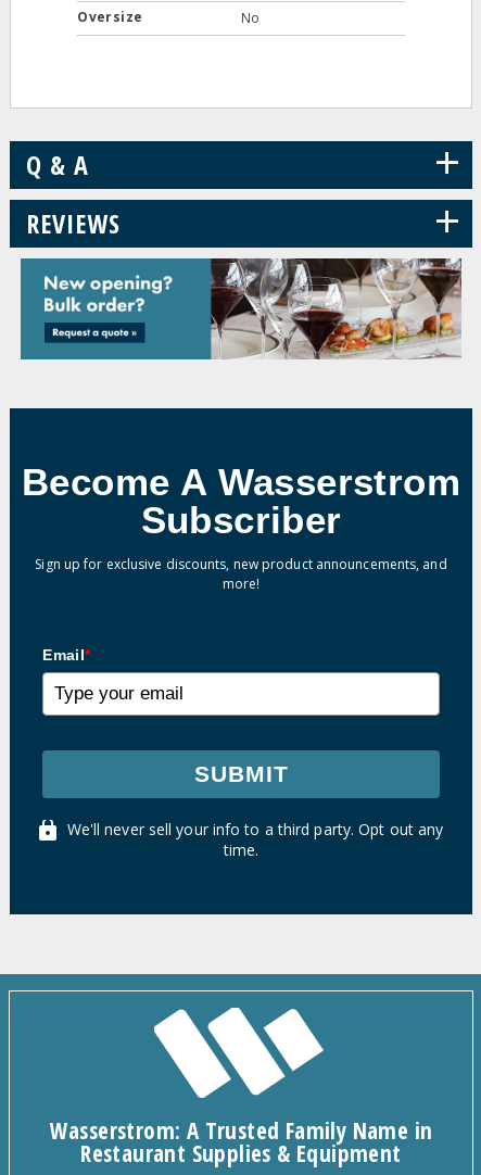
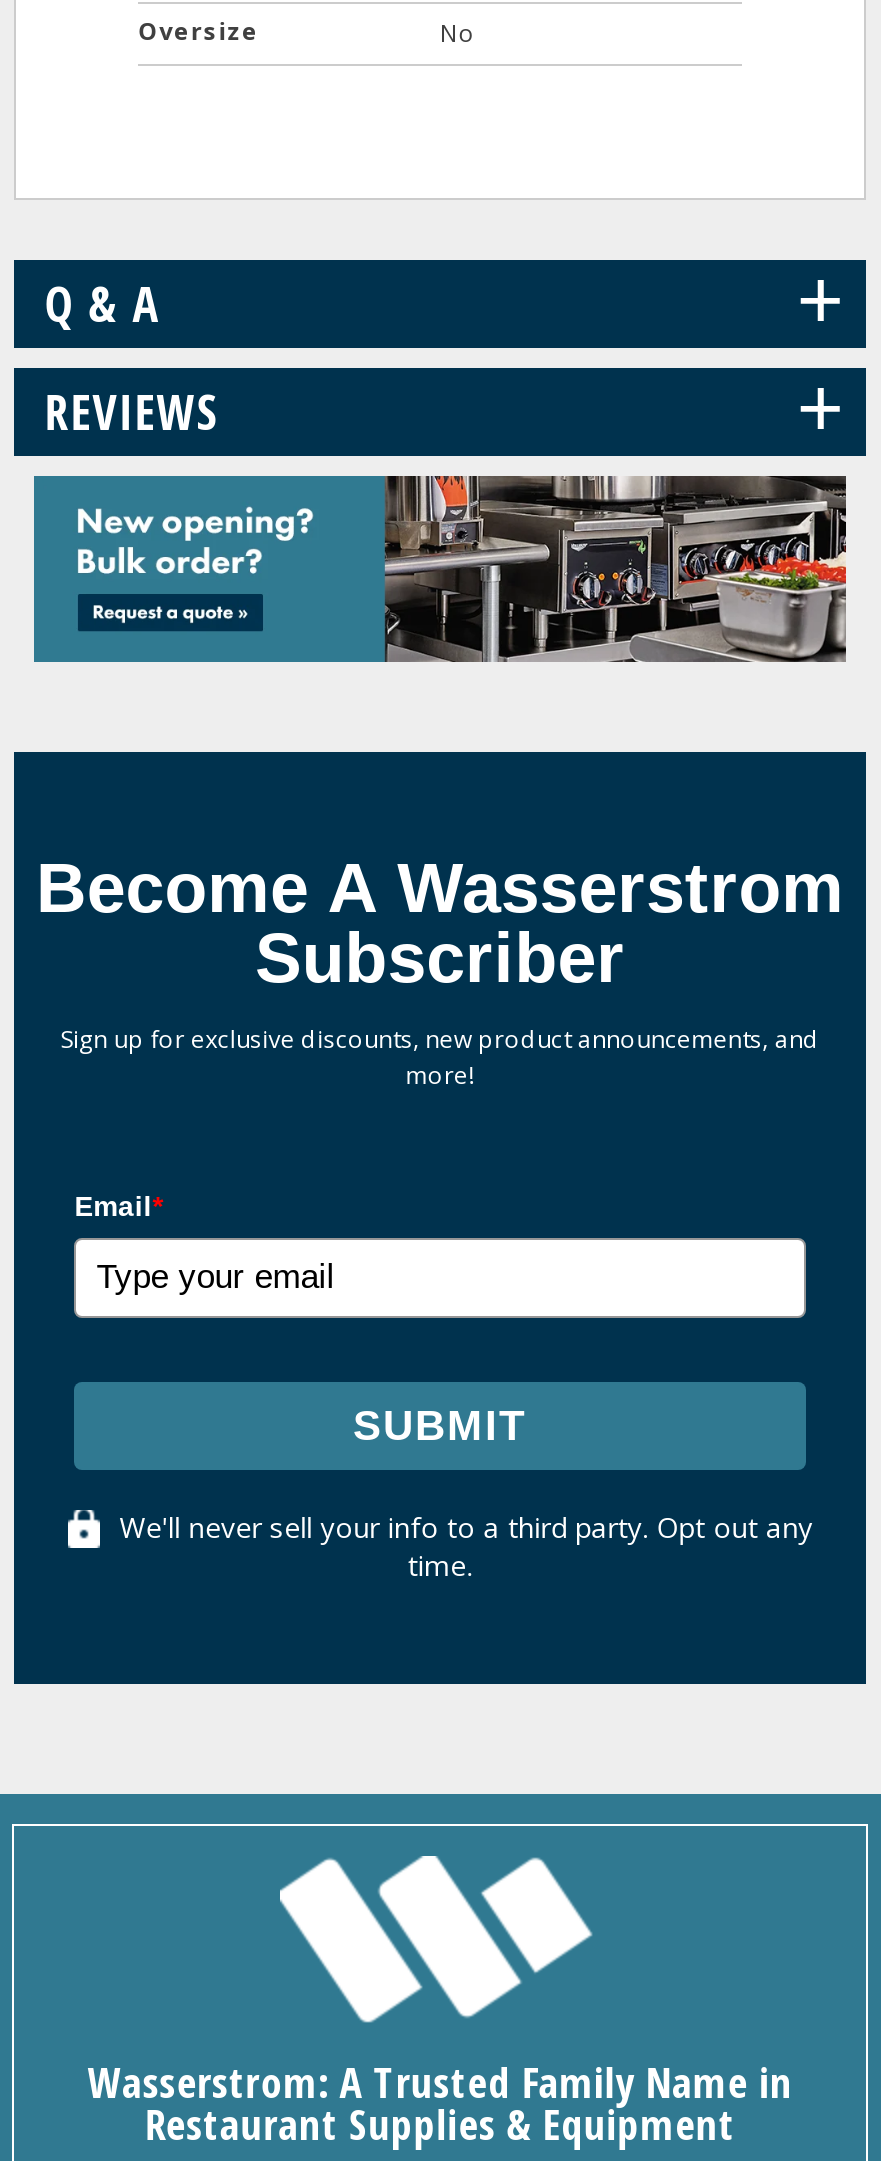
- [image]
+ [image]
